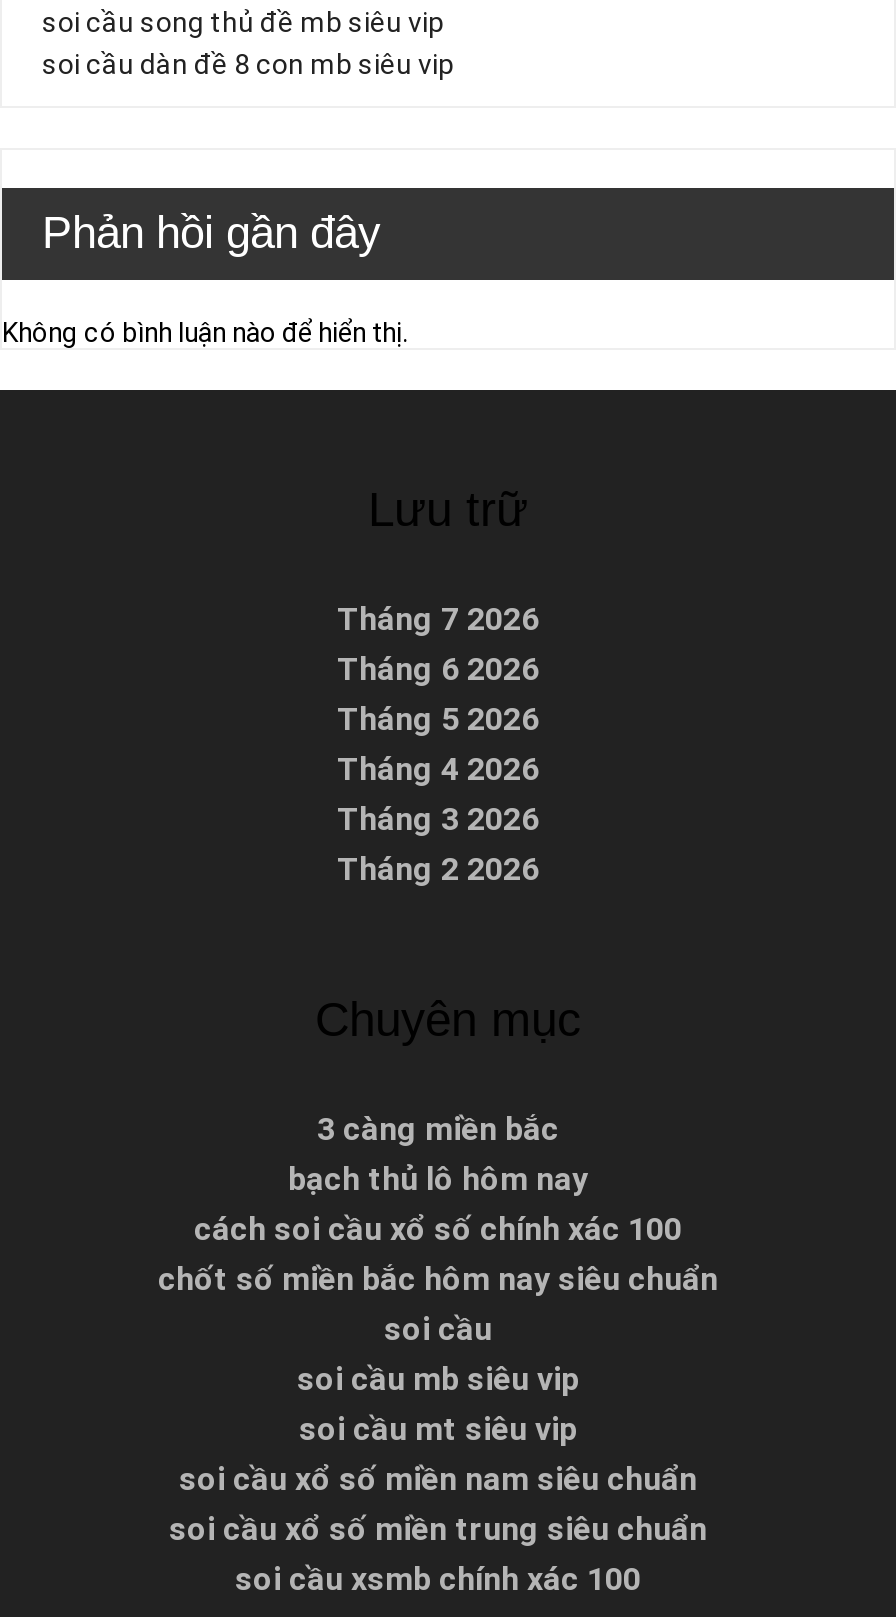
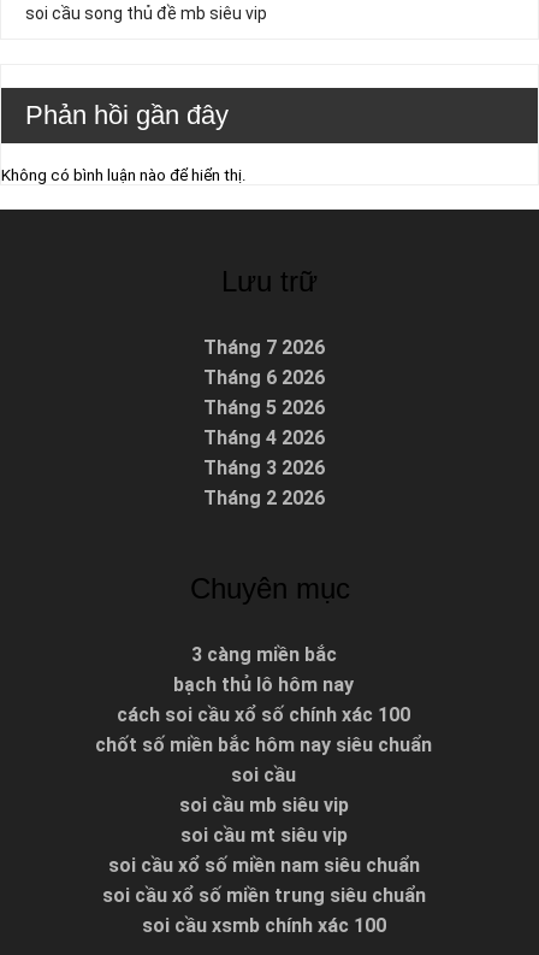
- soi cầu dàn đề 8 con mb siêu vip
